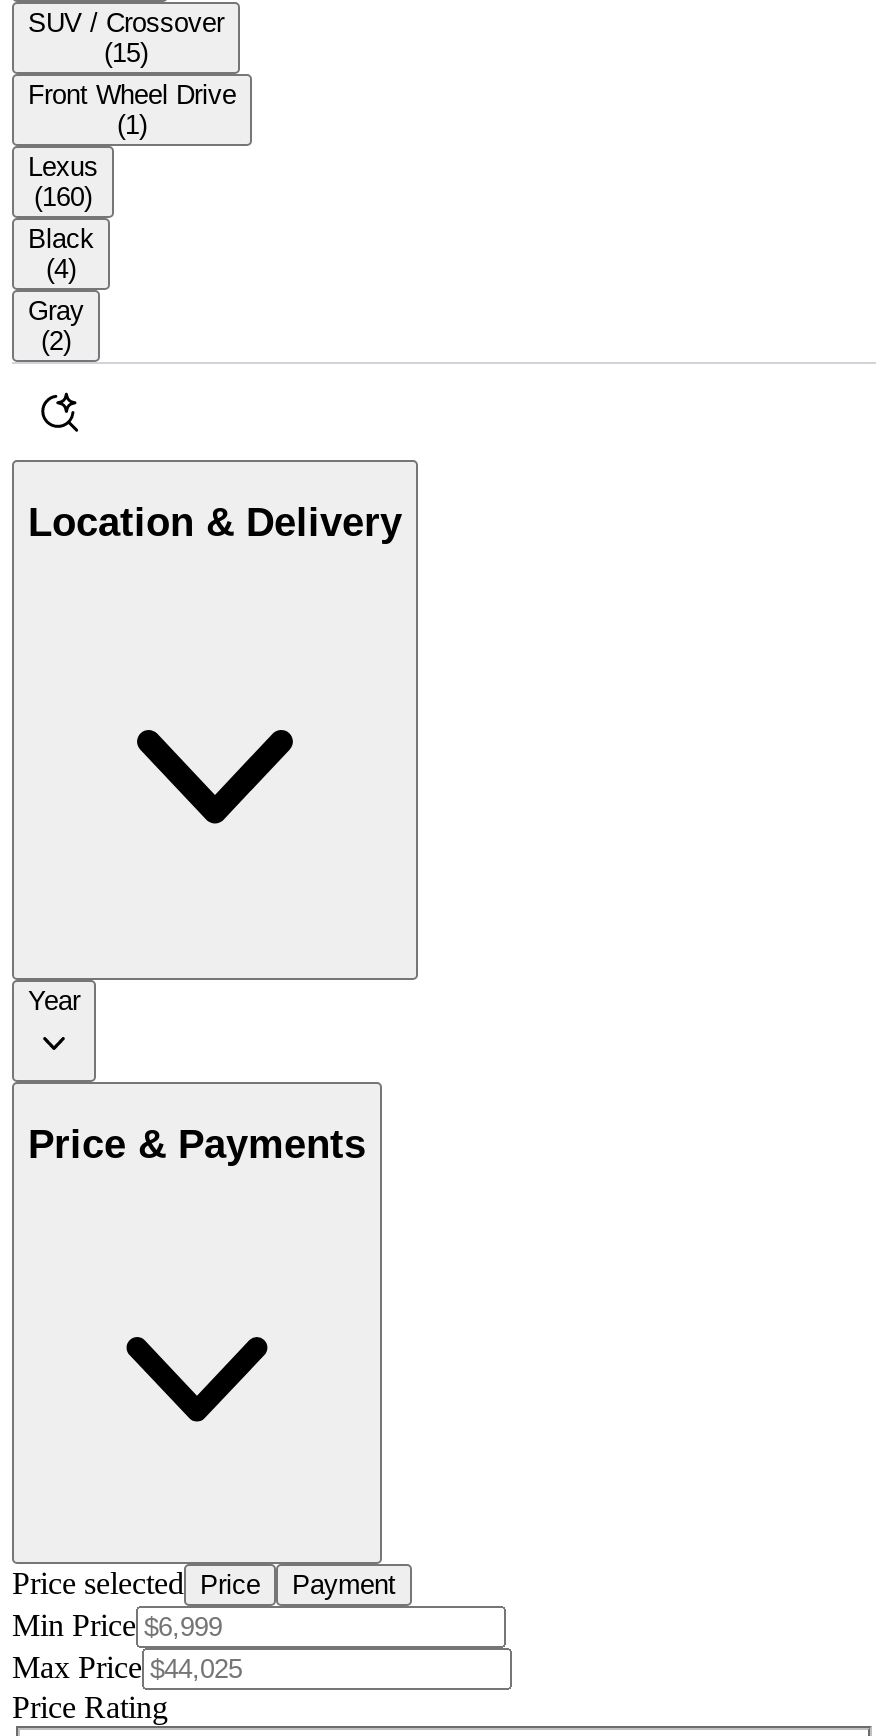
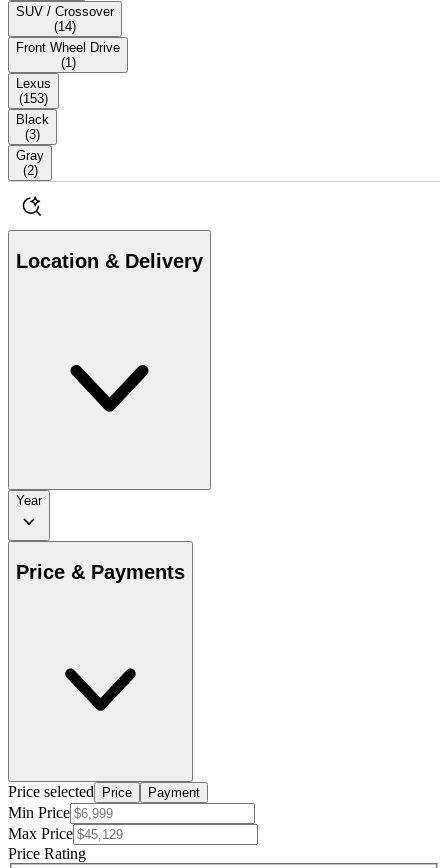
- (15)
+ (14)

- (160)
+ (153)

- (4)
+ (3)
